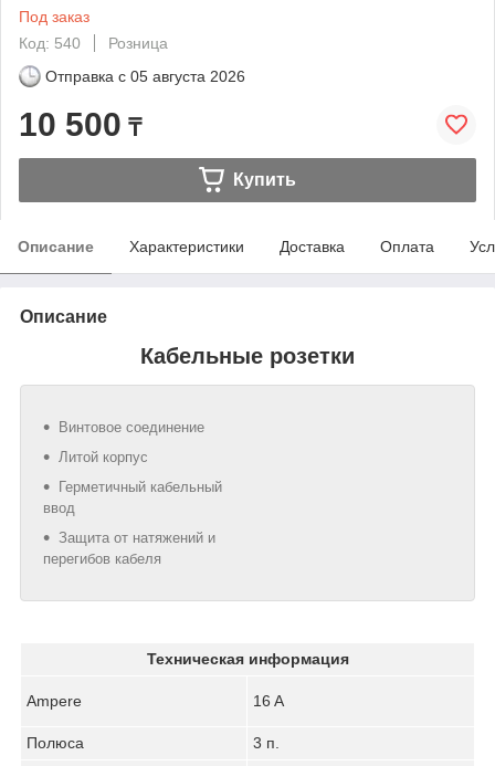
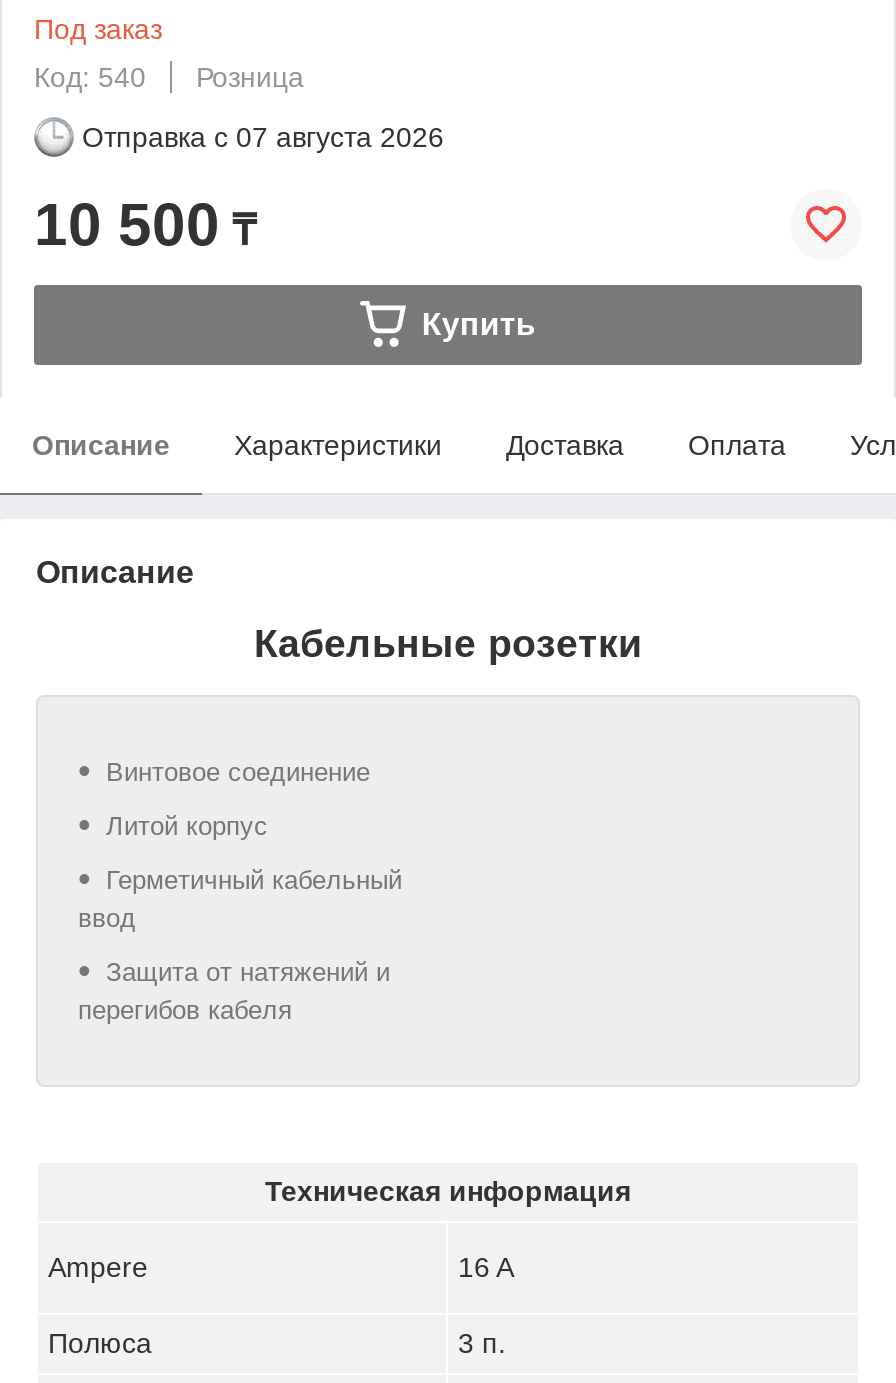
- Отправка с 05 августа 2026
+ Отправка с 07 августа 2026
